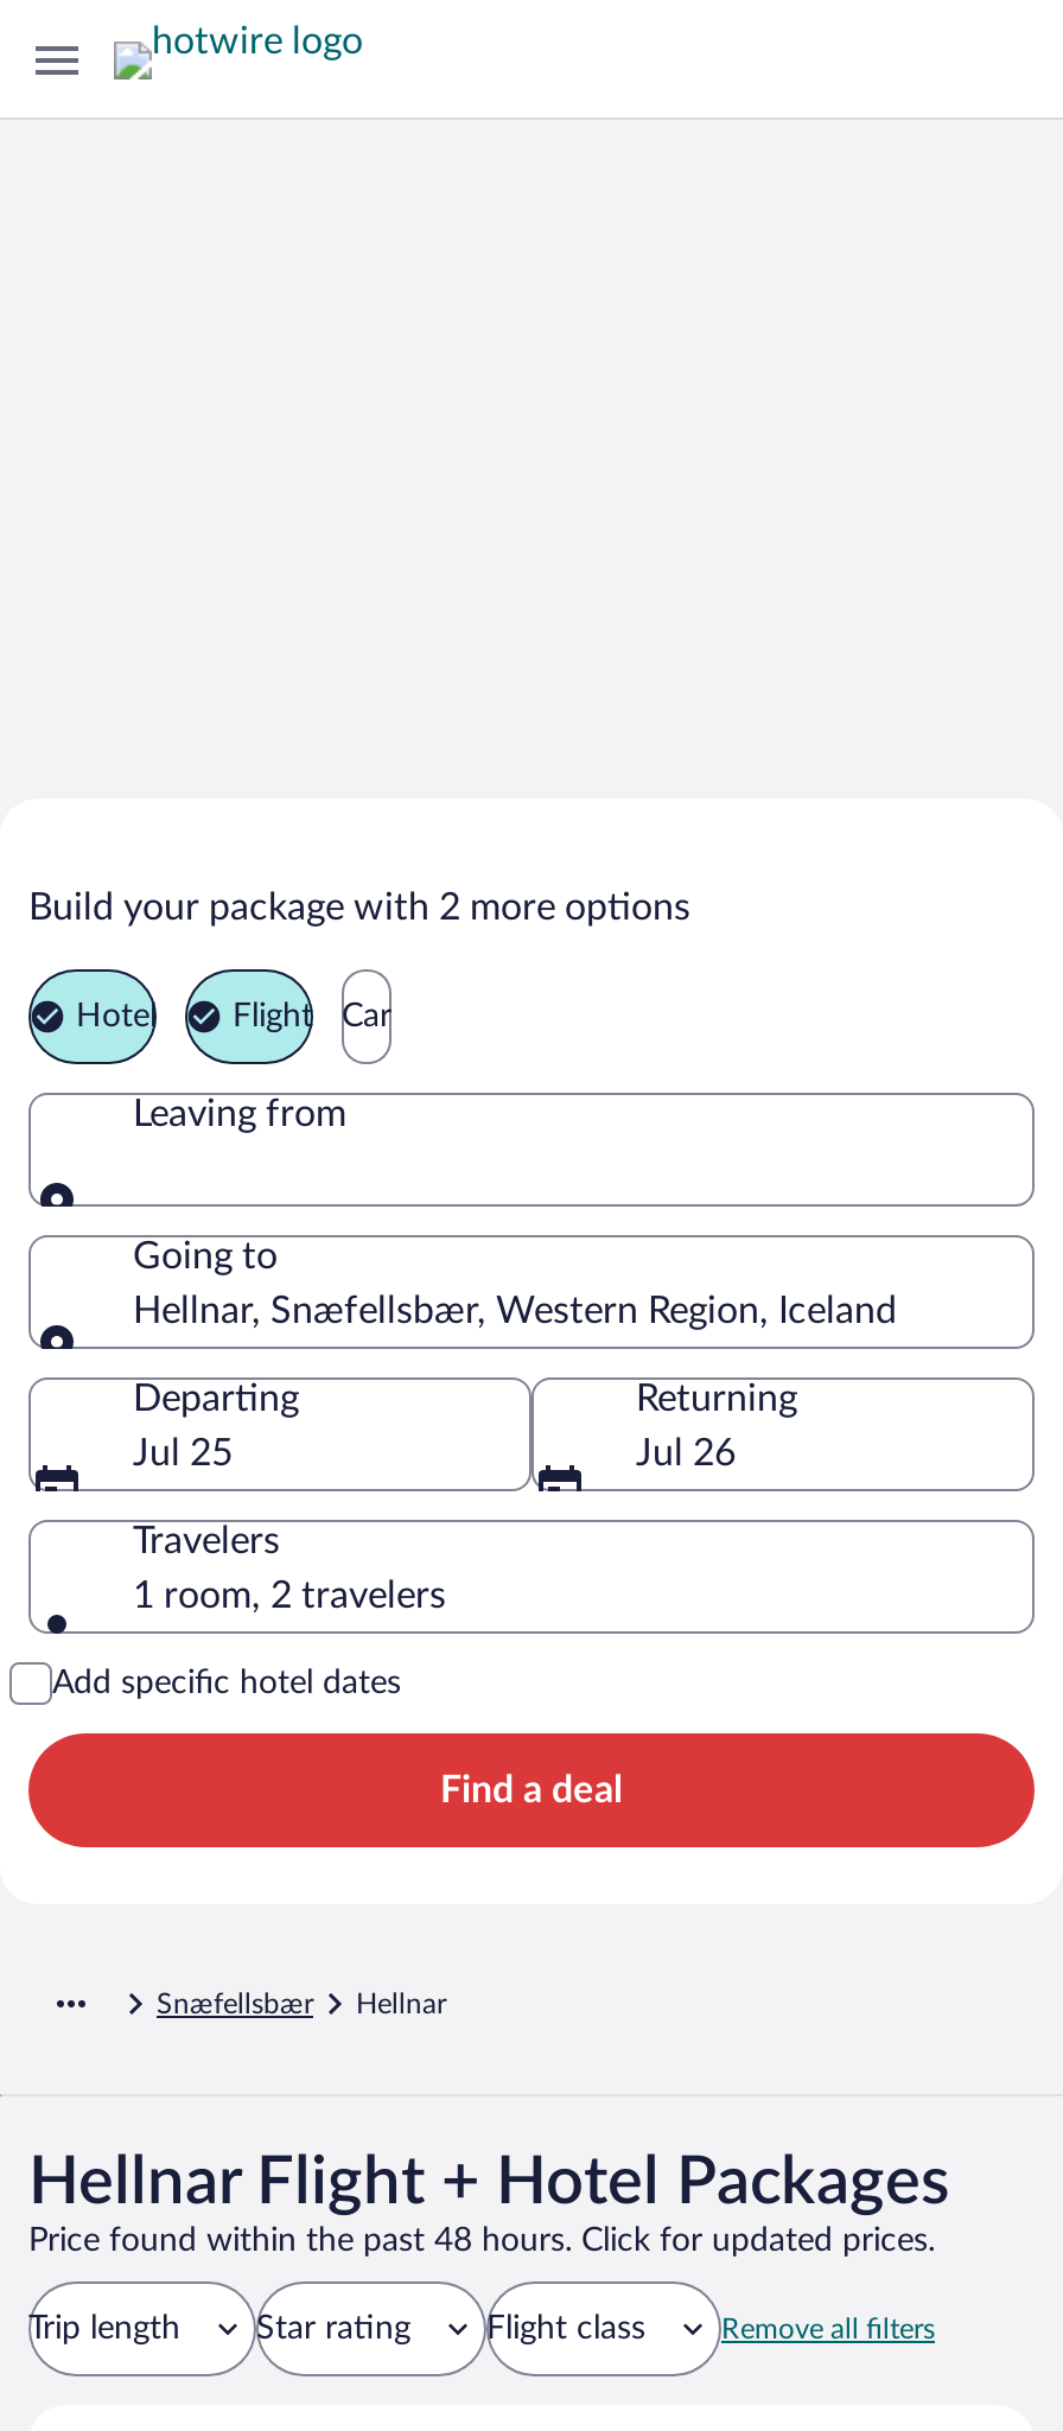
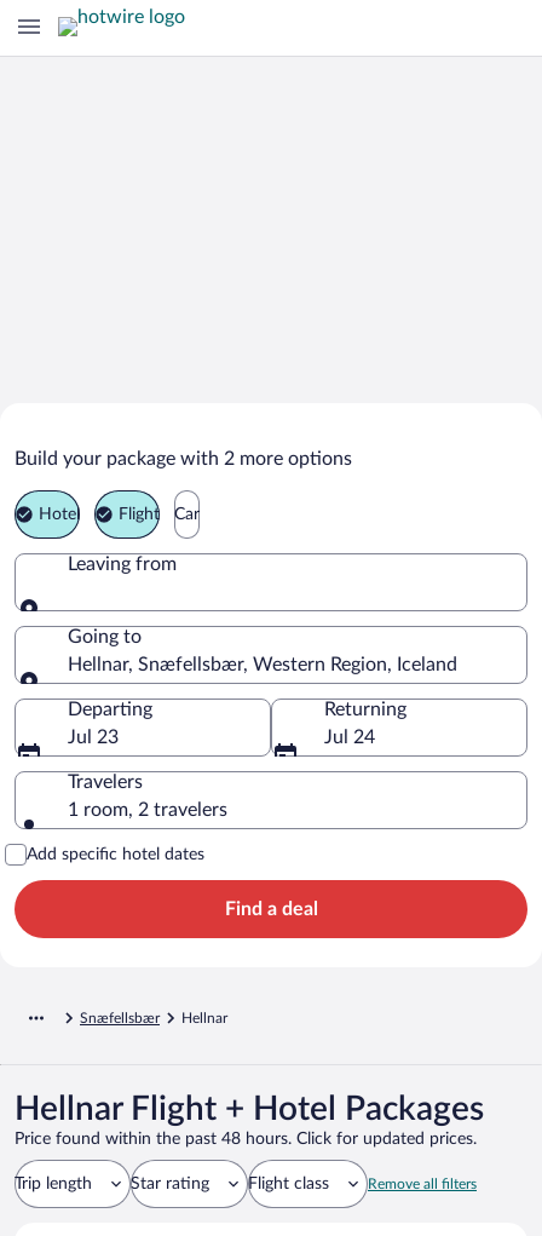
- Jul 25
+ Jul 23

- Jul 26
+ Jul 24
